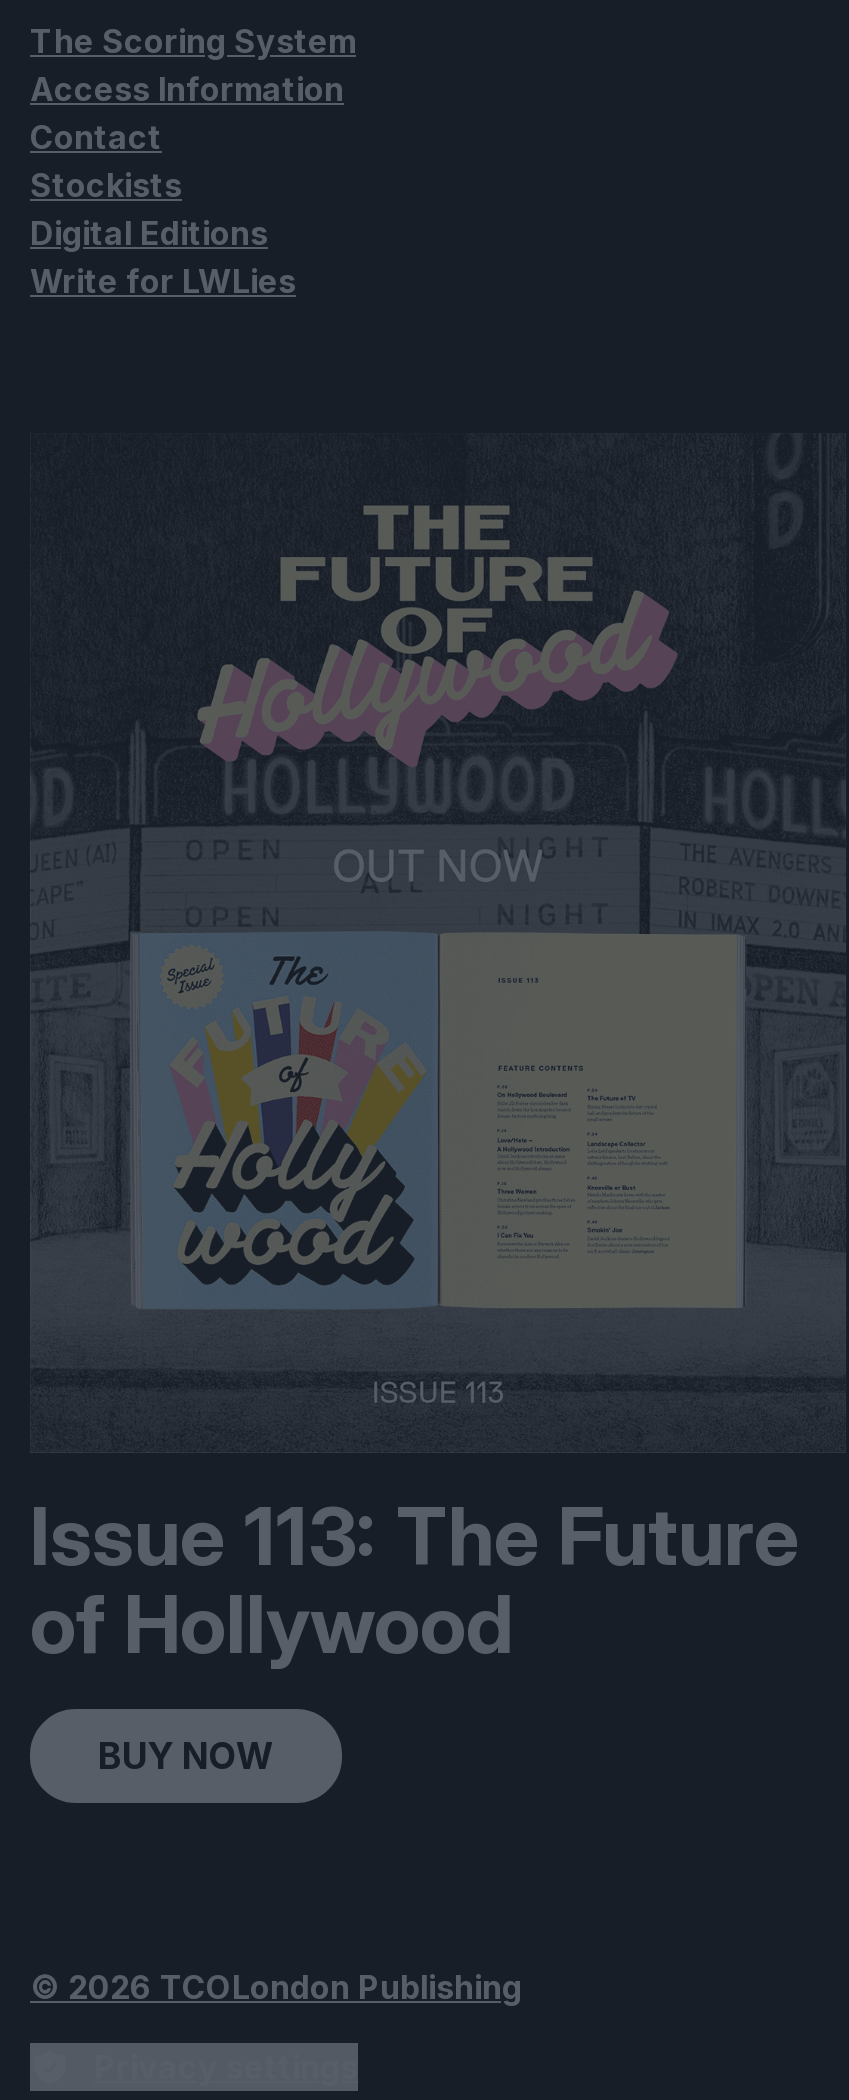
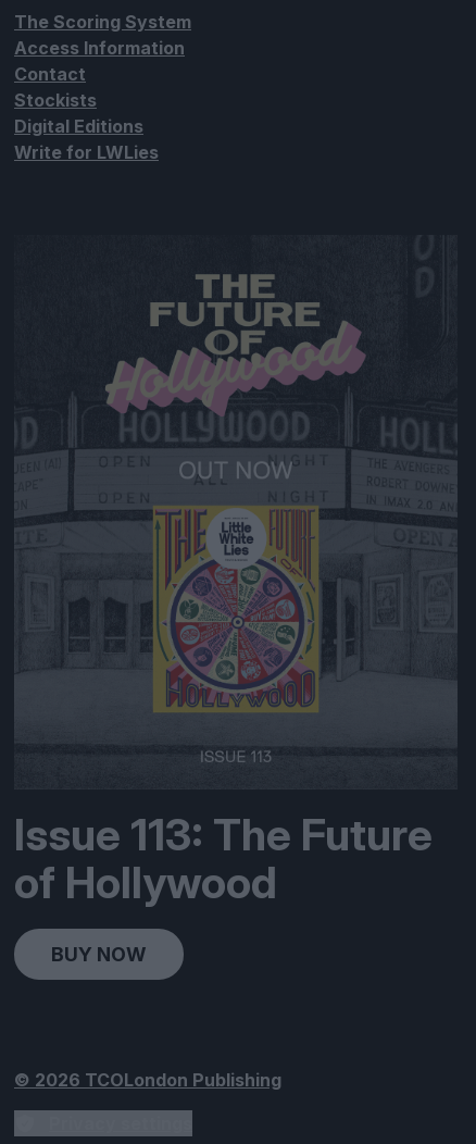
- [image]
+ [image]
